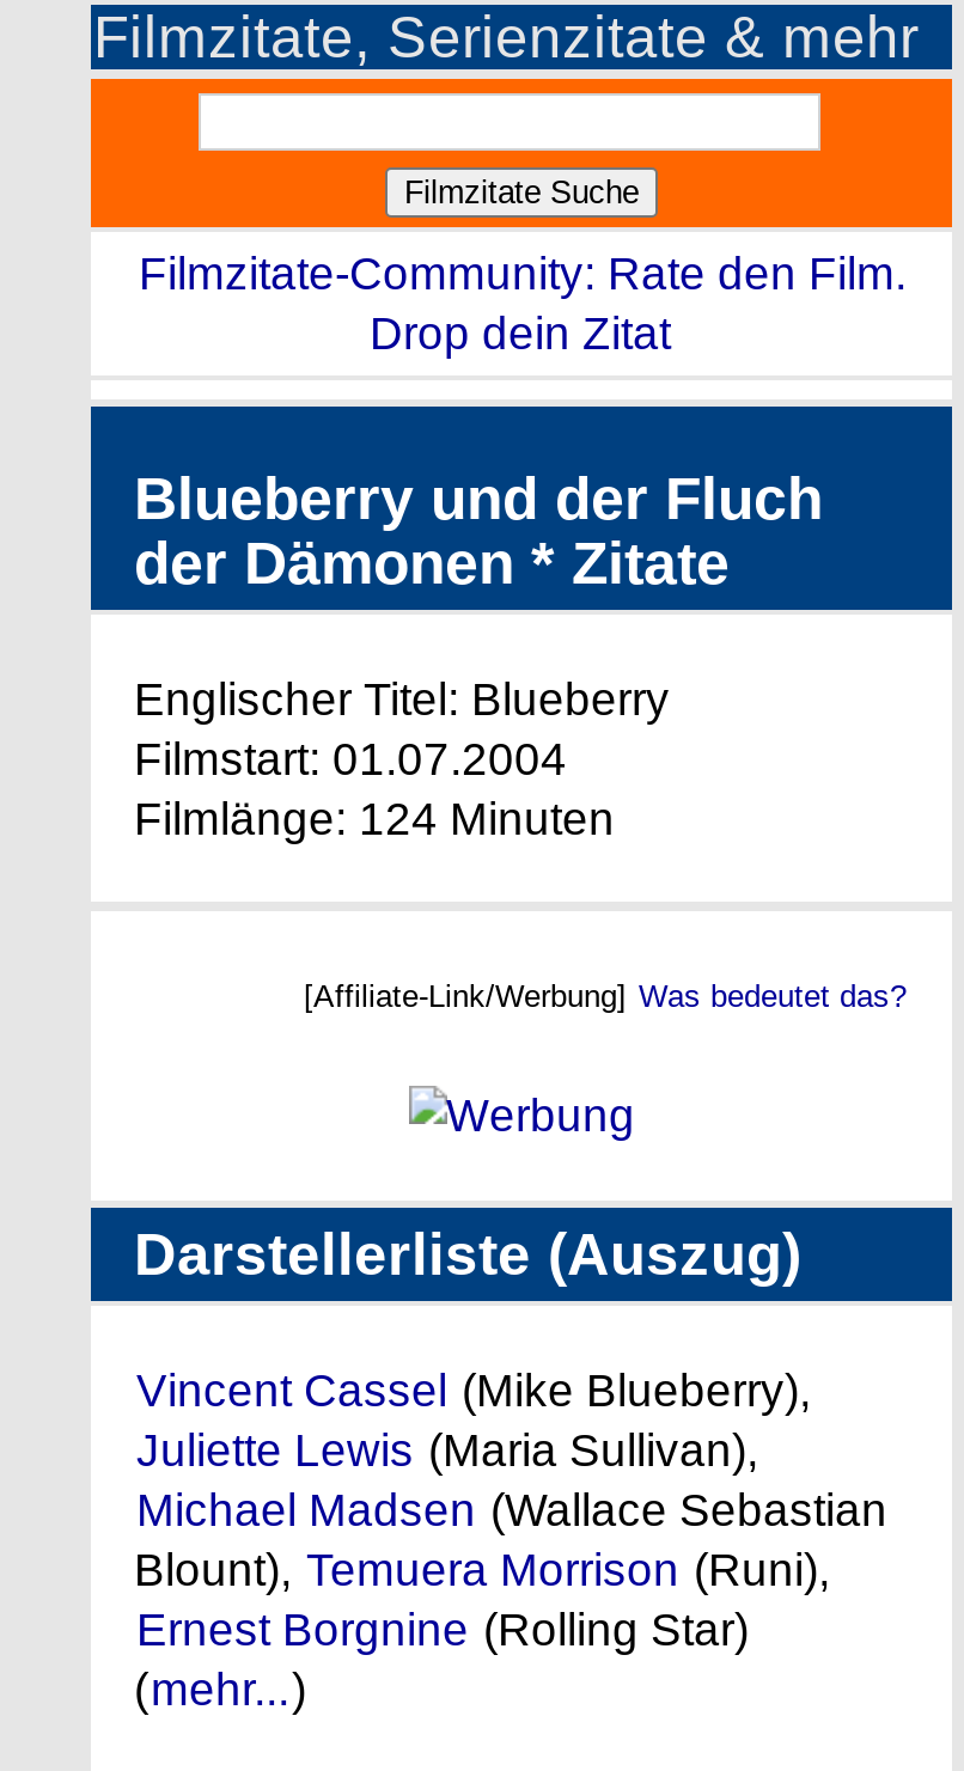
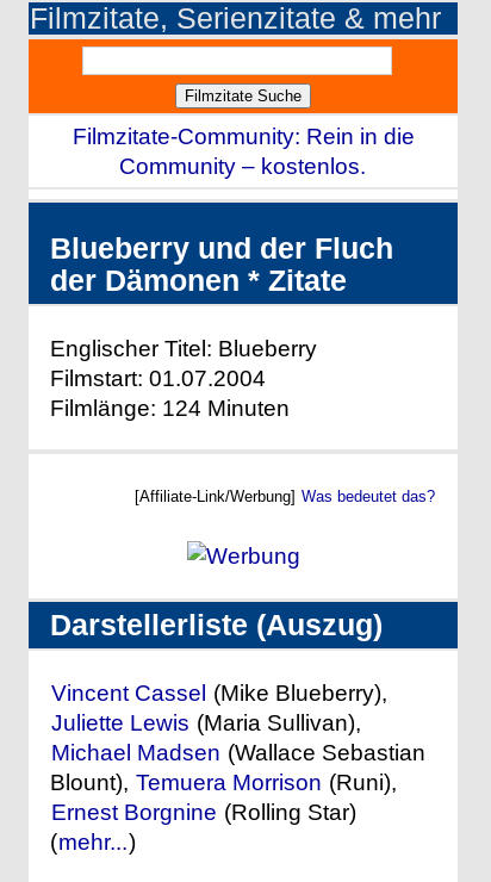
- Filmzitate-Community: Rate den Film.
- Drop dein Zitat
+ Filmzitate-Community: Rein in die
+ Community – kostenlos.
